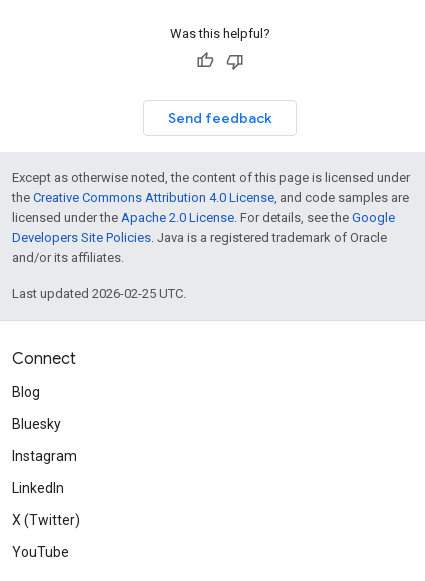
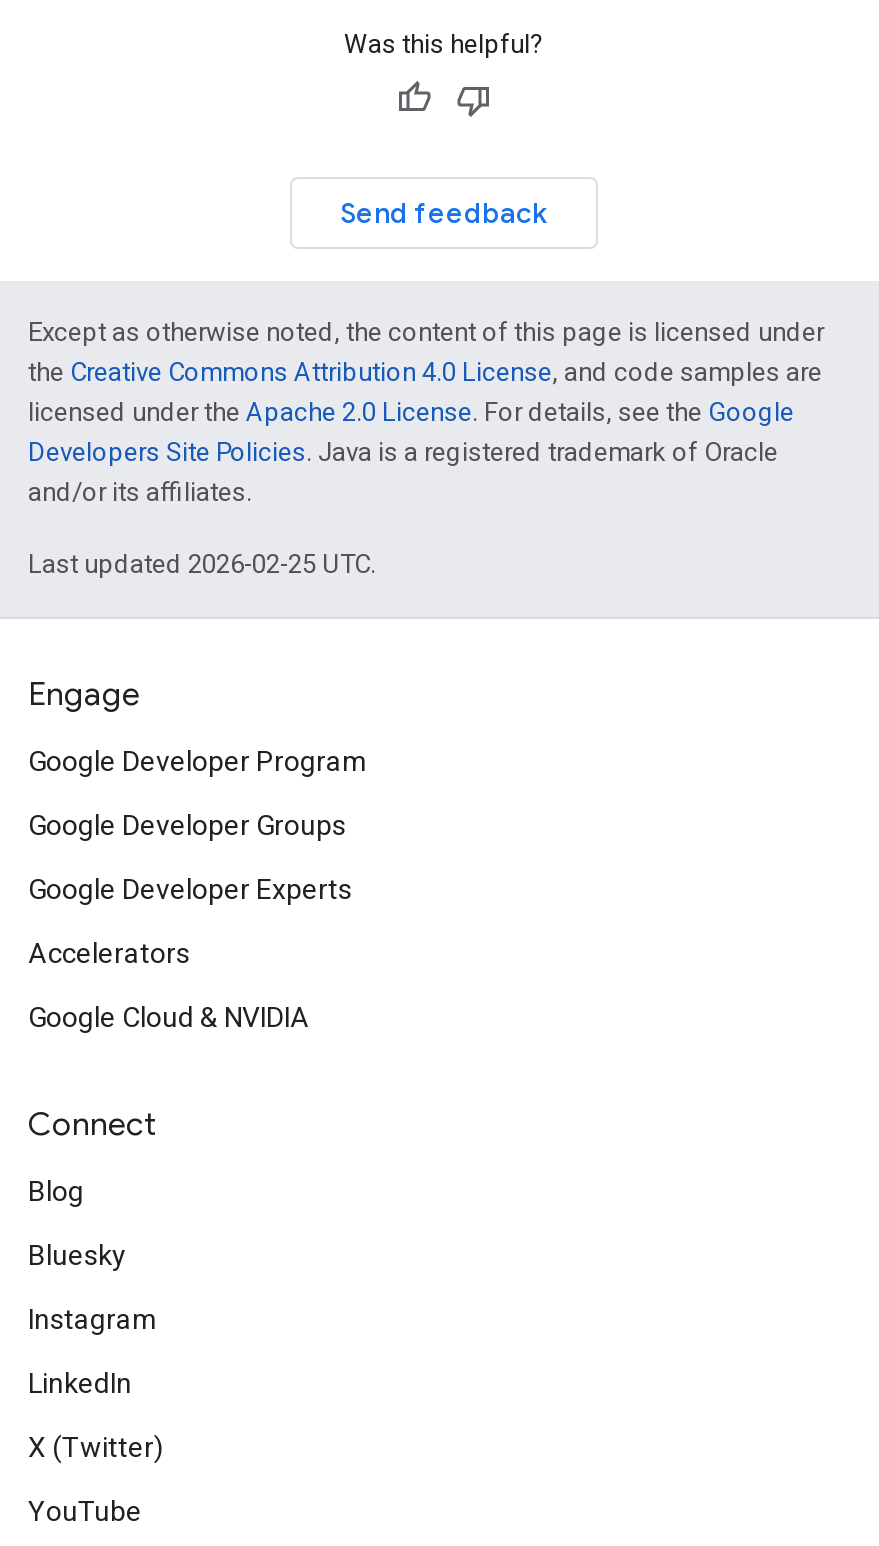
+ Engage
+ Google Developer Program
+ Google Developer Groups
+ Google Developer Experts
+ Accelerators
+ Google Cloud & NVIDIA
